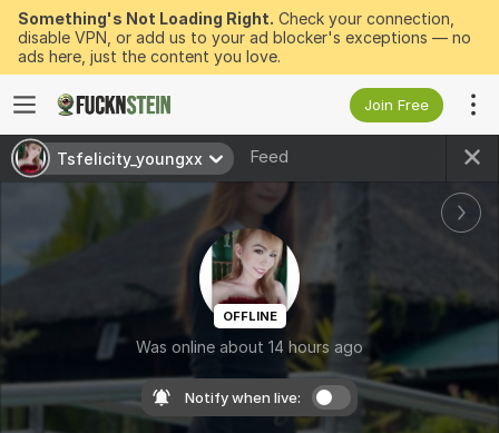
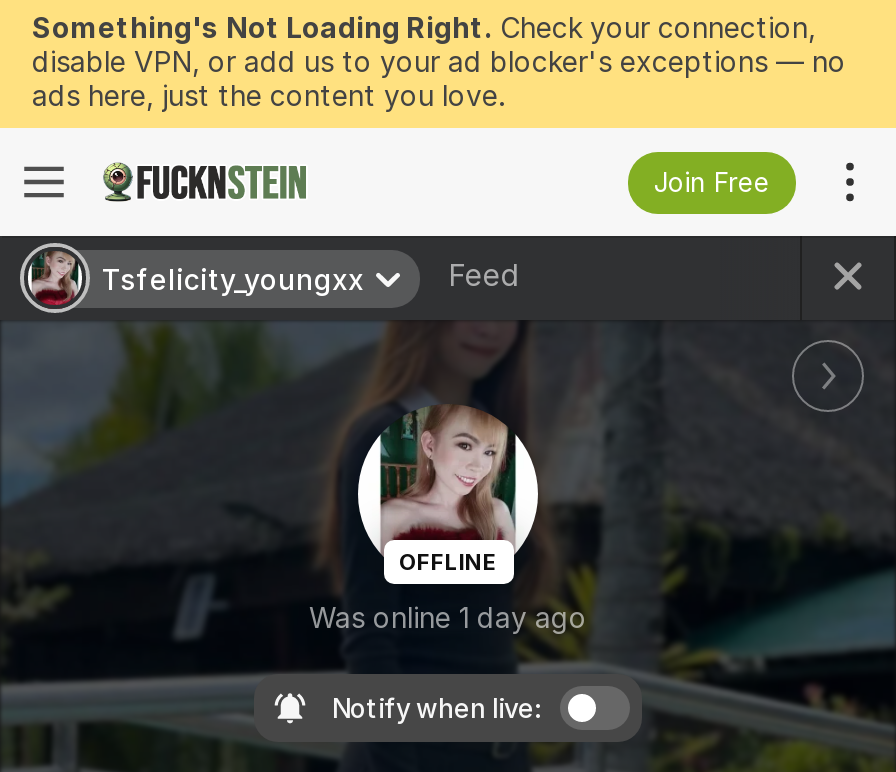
- Was online about 14 hours ago
+ Was online 1 day ago
